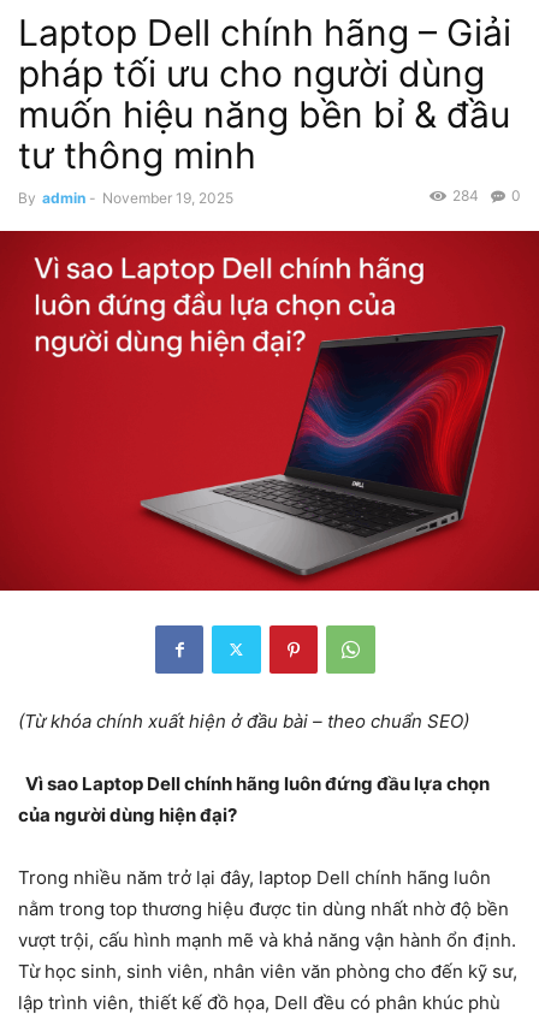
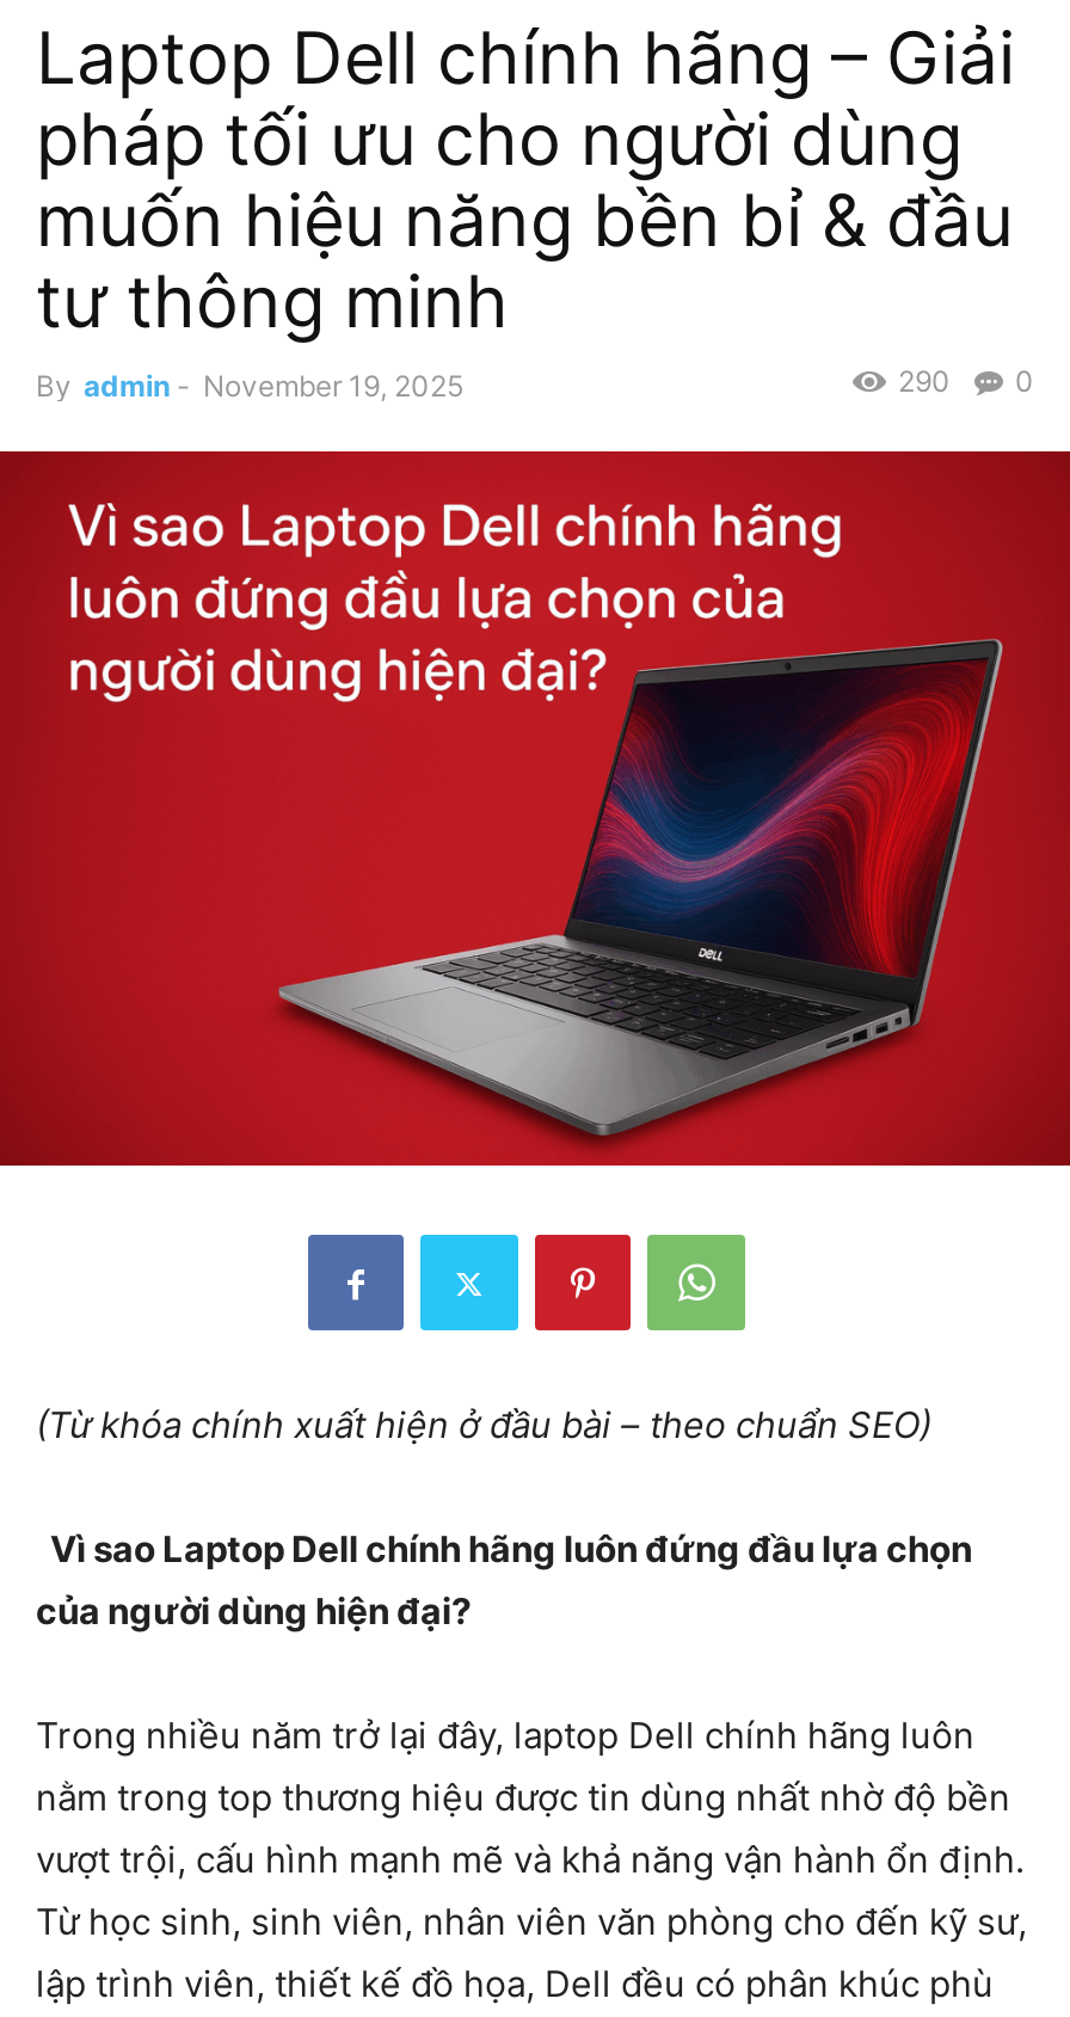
- 284 0
+ 290 0
